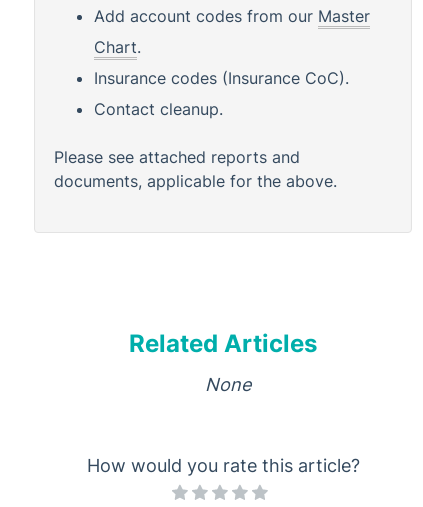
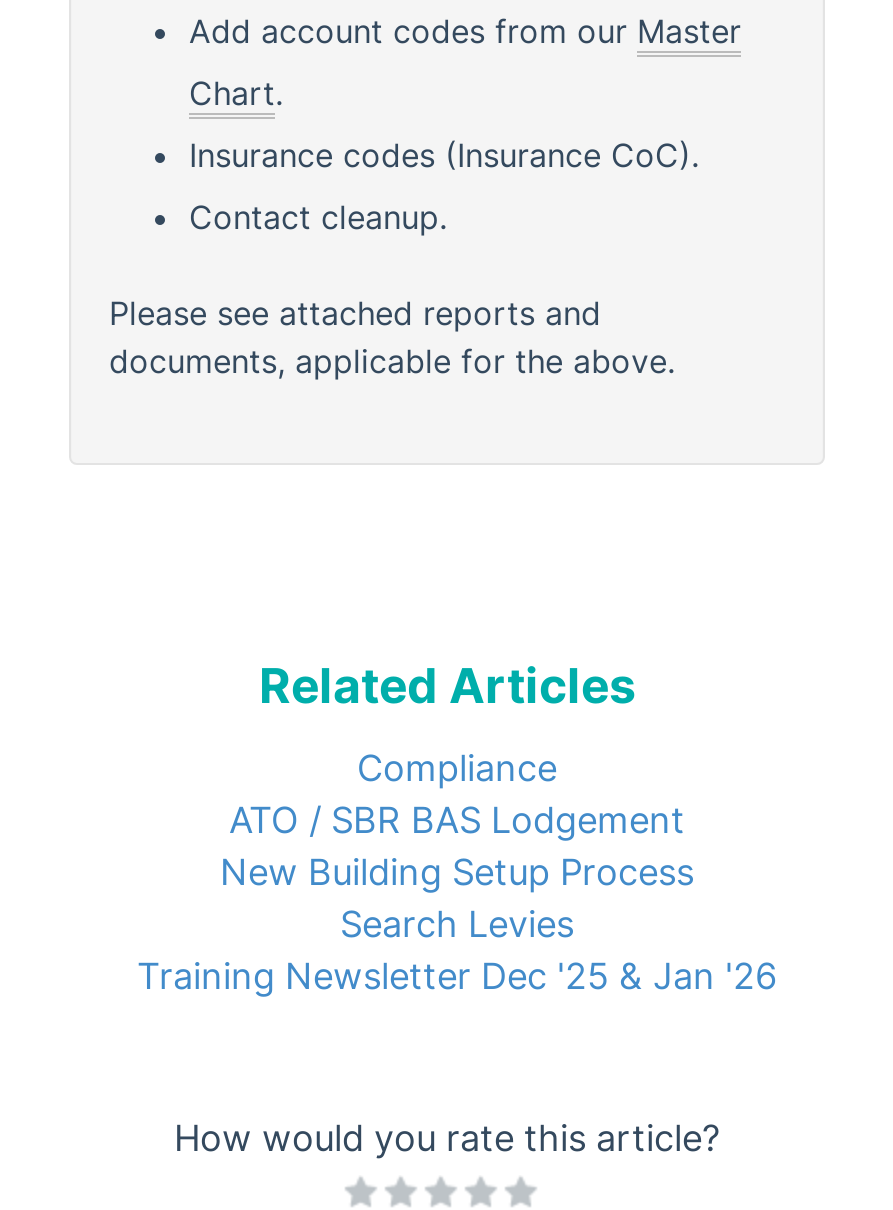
- None
+ Compliance
+ ATO / SBR BAS Lodgement
+ New Building Setup Process
+ Search Levies
+ Training Newsletter Dec '25 & Jan '26
